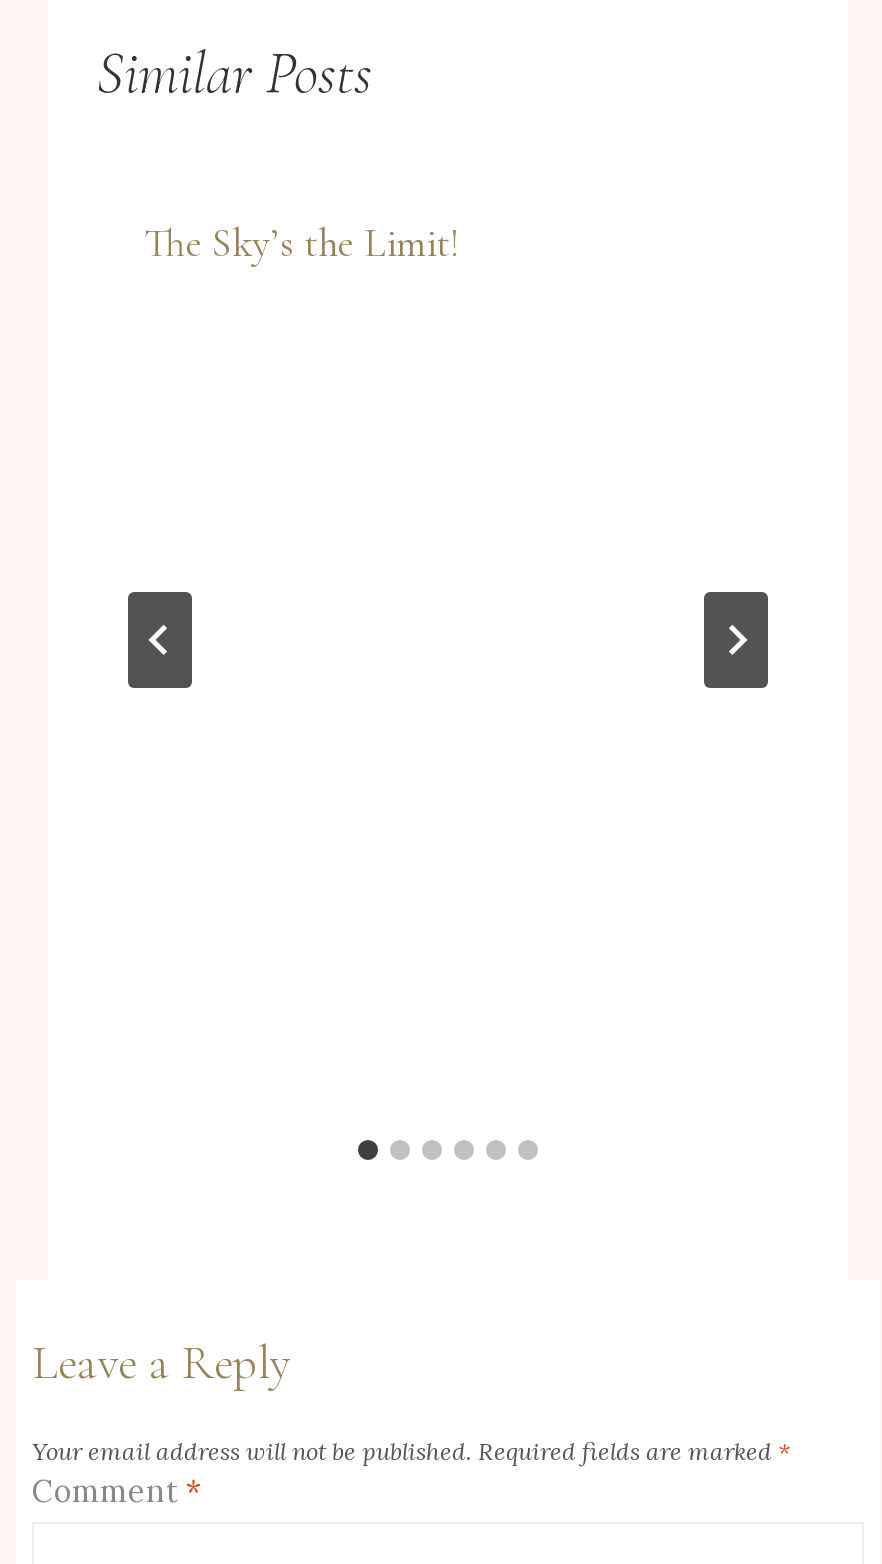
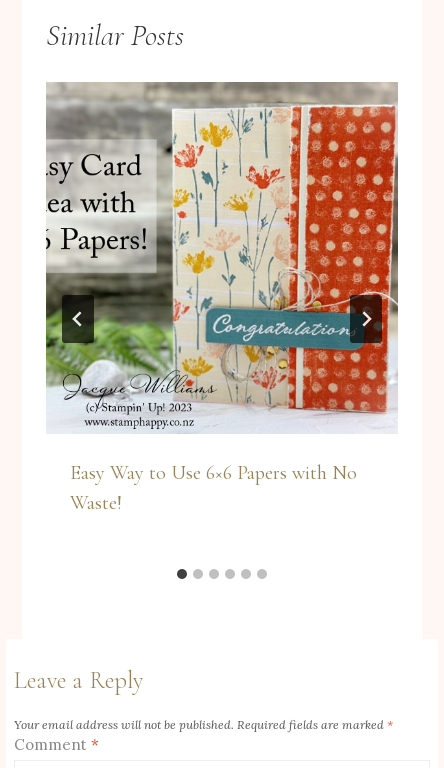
+ [image]

- The Sky’s the Limit!
+ Easy Way to Use 6×6 Papers with No
+ Waste!
